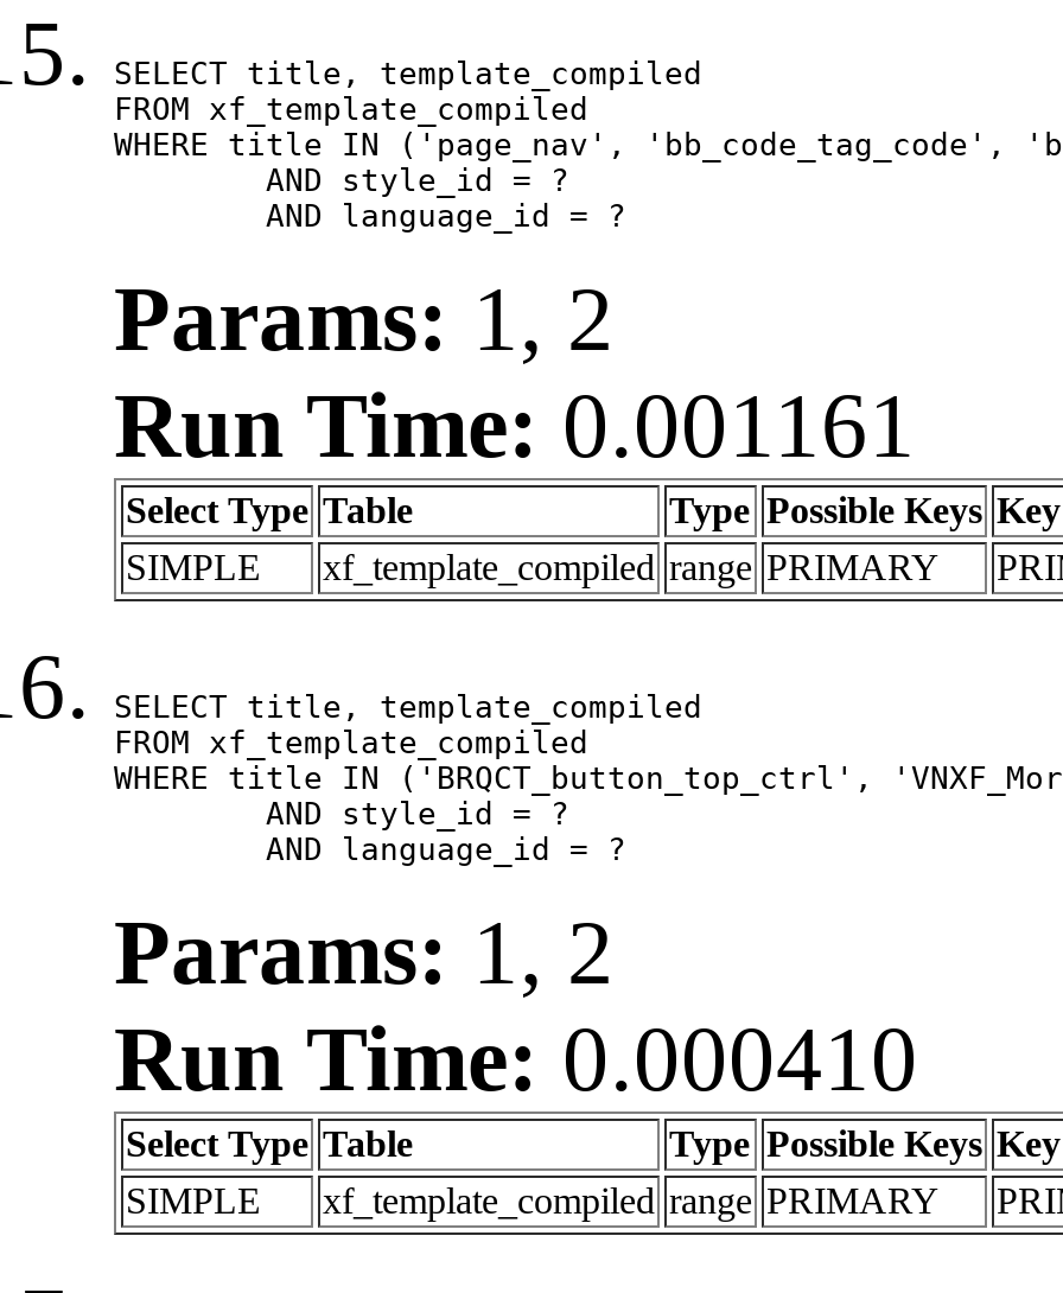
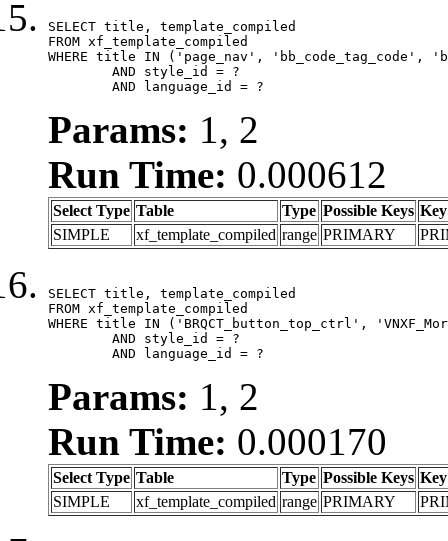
- Run Time: 0.001161
+ Run Time: 0.000612

- Run Time: 0.000410
+ Run Time: 0.000170
